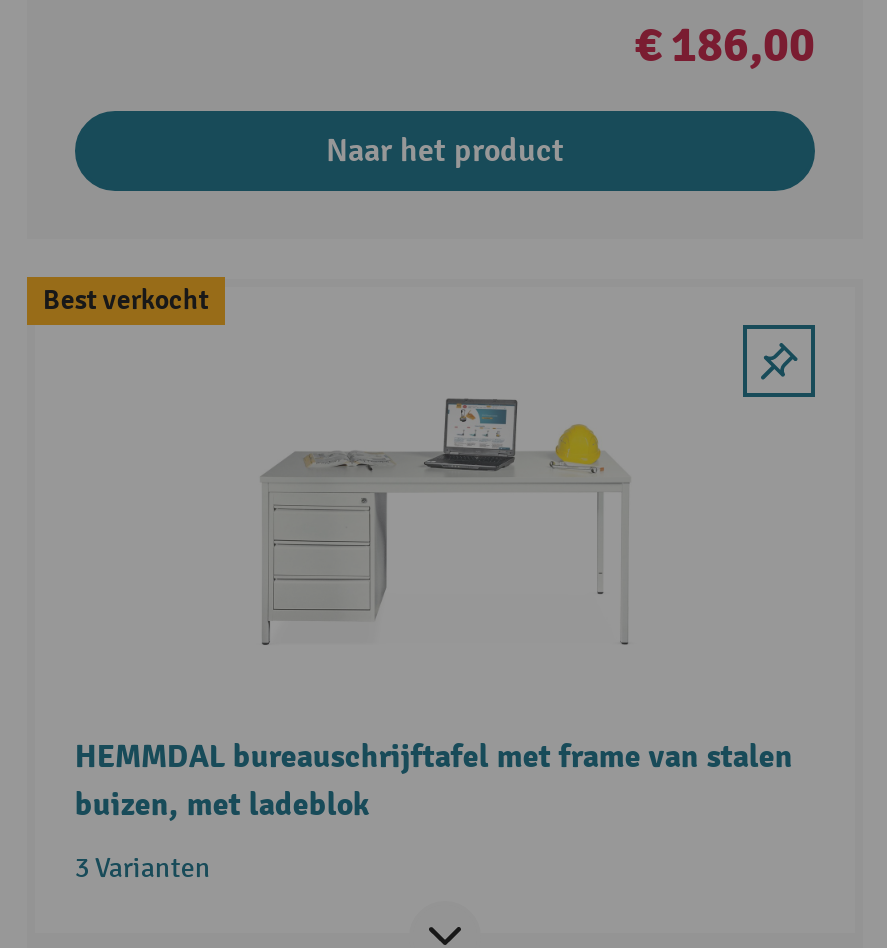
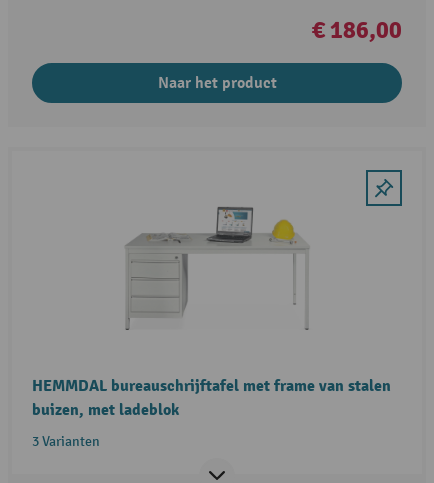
- Best verkocht
